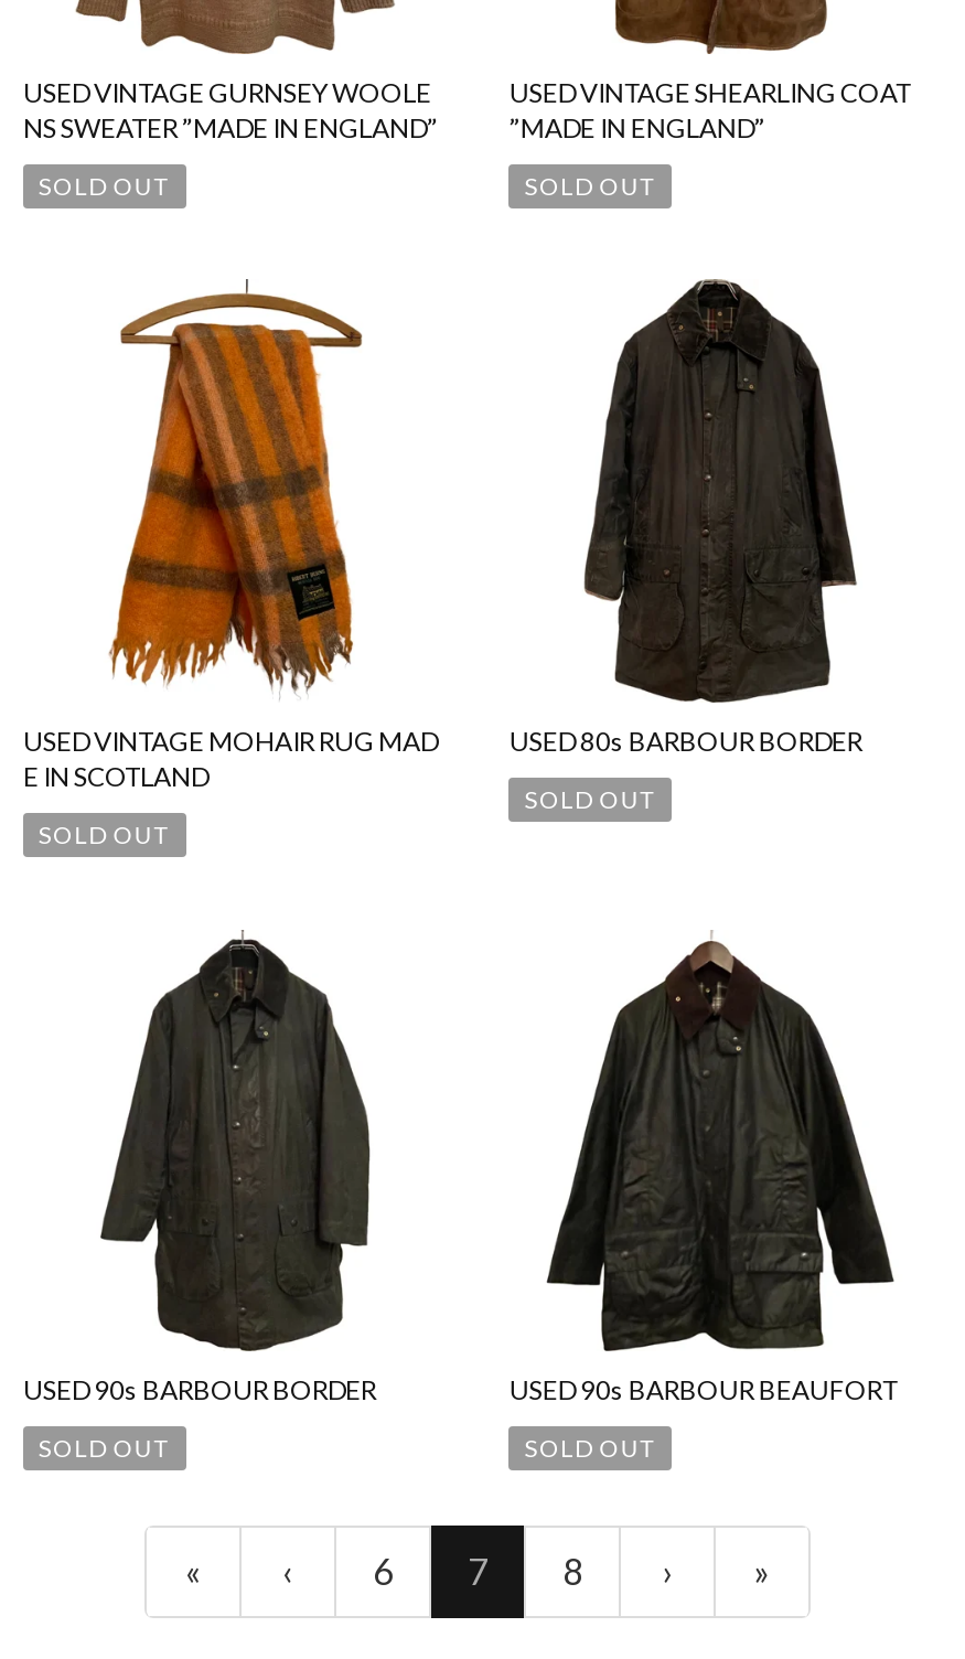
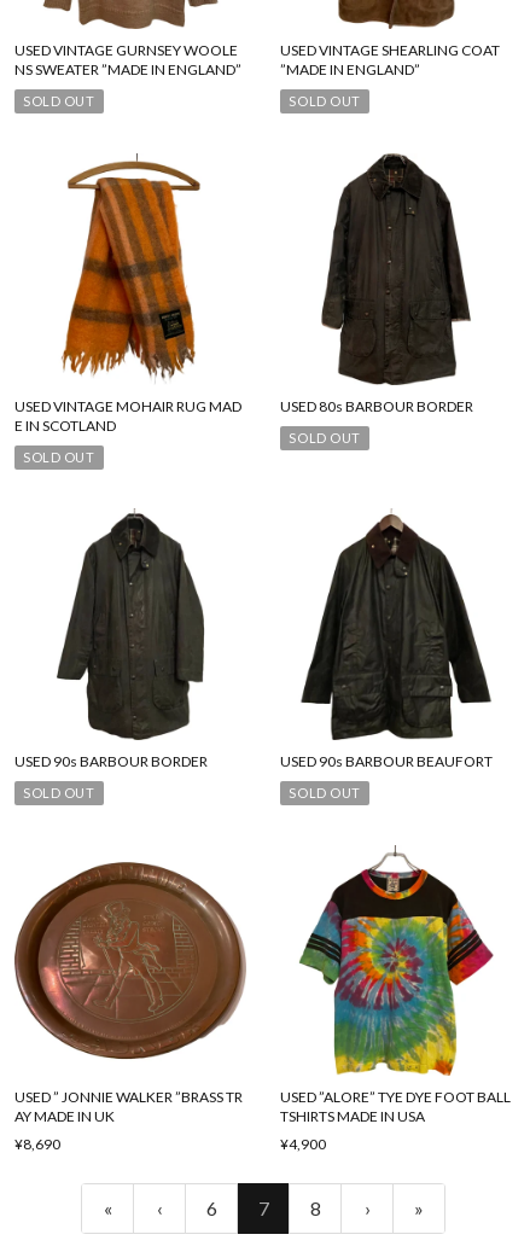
+ [image]
+ USED ” JONNIE WALKER ”BRASS TR
+ AY MADE IN UK
+ ¥8,690

+ [image]
+ USED ”ALORE” TYE DYE FOOT BALL
+ TSHIRTS MADE IN USA
+ ¥4,900
